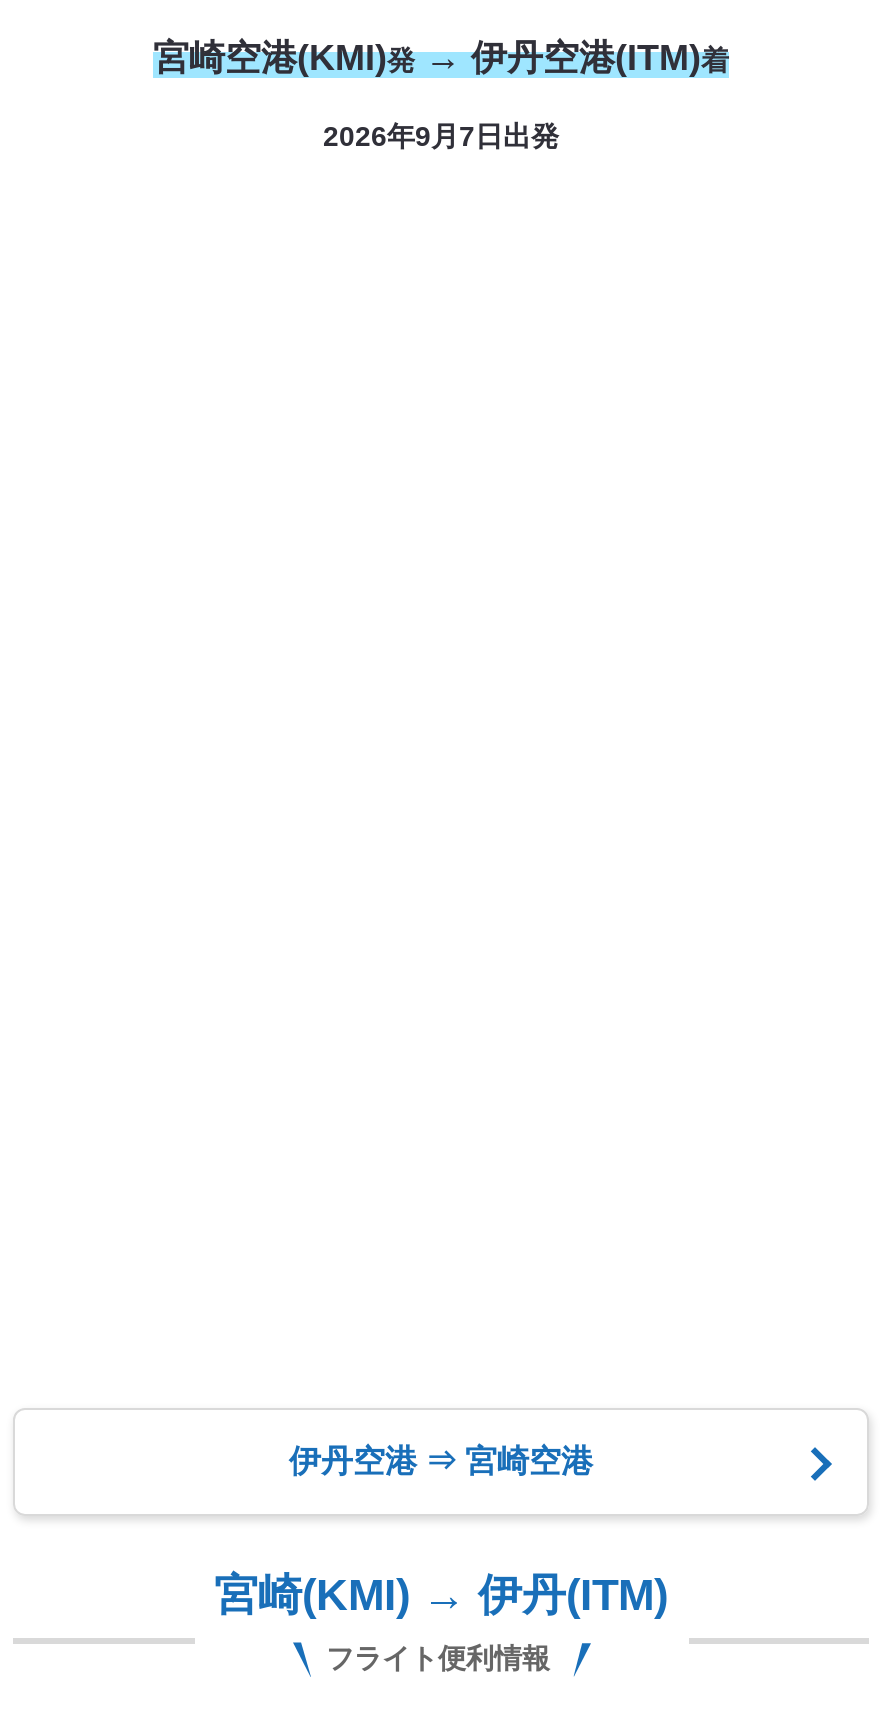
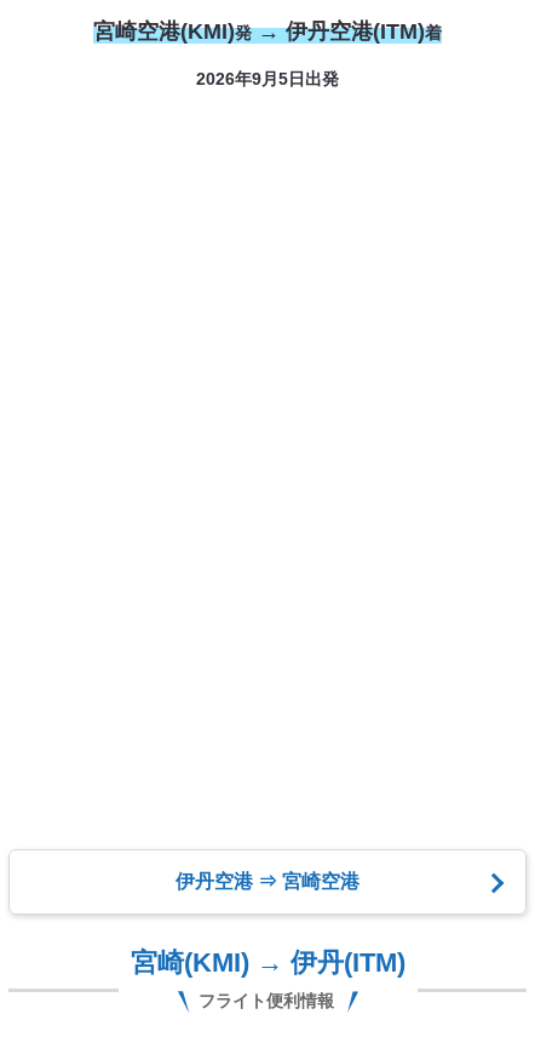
- 2026年9月7日出発
+ 2026年9月5日出発
